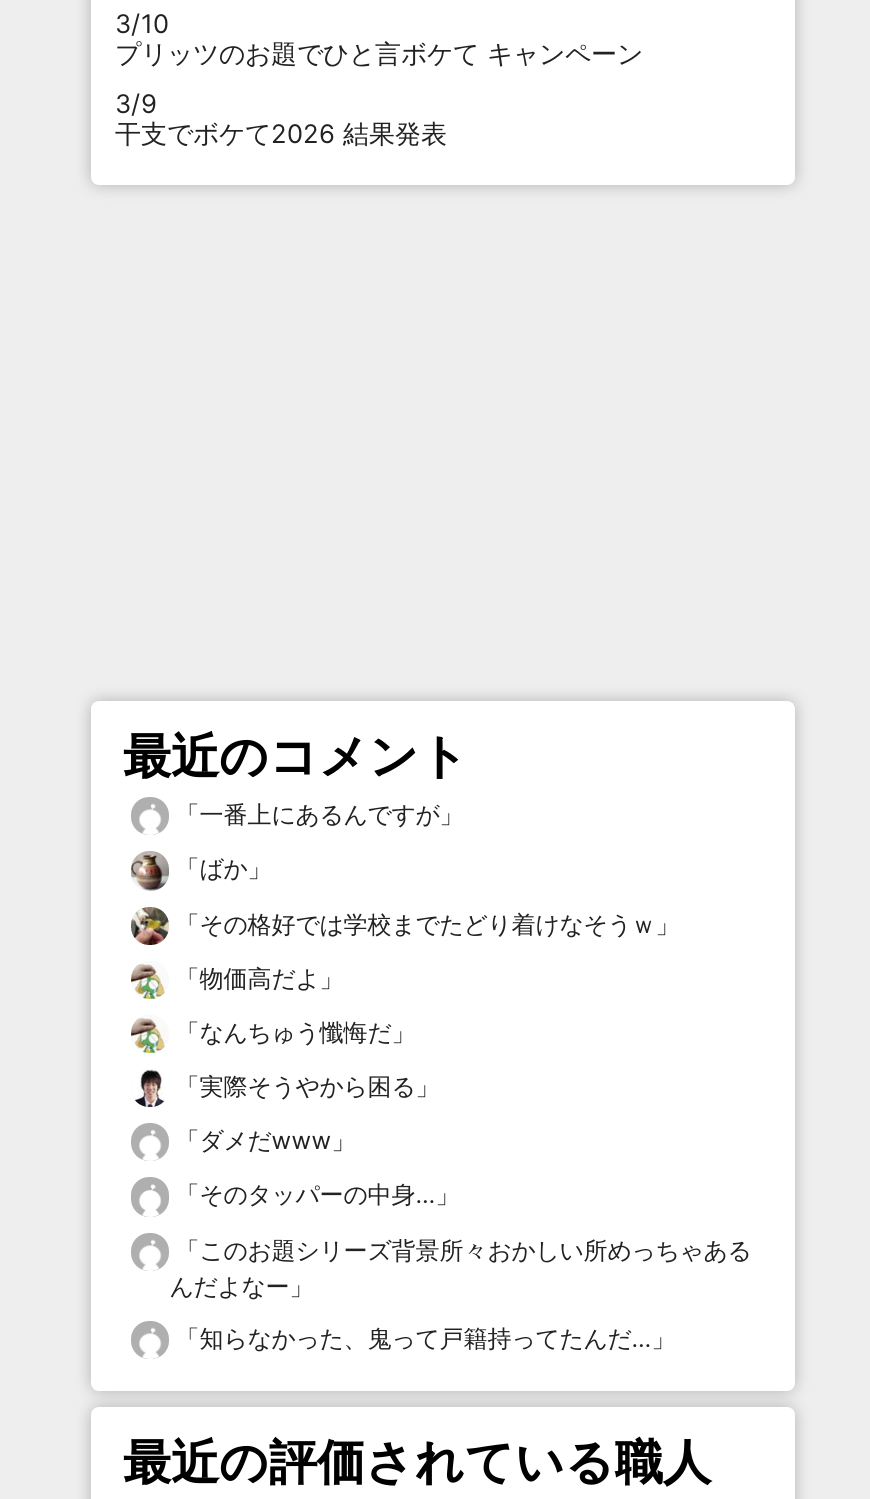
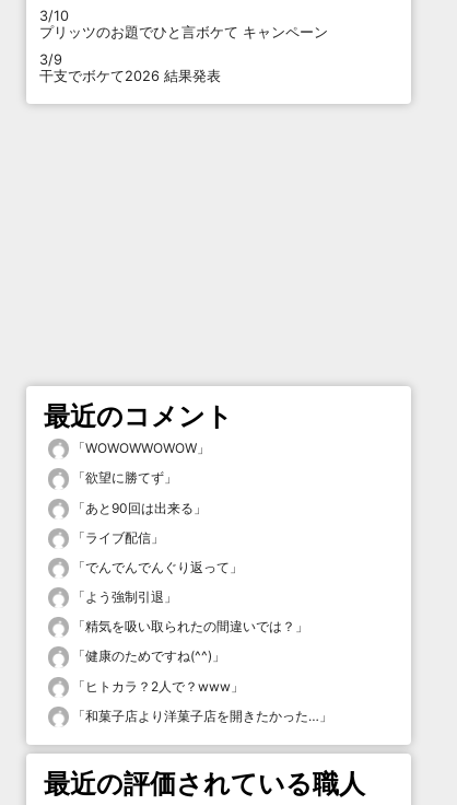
- 「一番上にあるんですが」
+ 「WOWOWWOWOW」

- 「ばか」
+ 「欲望に勝てず」

- 「その格好では学校までたどり着けなそうｗ」
+ 「あと90回は出来る」

- 「物価高だよ」
+ 「ライブ配信」

- 「なんちゅう懺悔だ」
+ 「でんでんでんぐり返って」

- 「実際そうやから困る」
+ 「よう強制引退」

- 「ダメだwww」
+ 「精気を吸い取られたの間違いでは？」

- 「そのタッパーの中身…」
+ 「健康のためですね(^^)」

- 「このお題シリーズ背景所々おかしい所めっちゃある
- んだよなー」
+ 「ヒトカラ？2人で？www」

- 「知らなかった、鬼って戸籍持ってたんだ…」
+ 「和菓子店より洋菓子店を開きたかった…」
